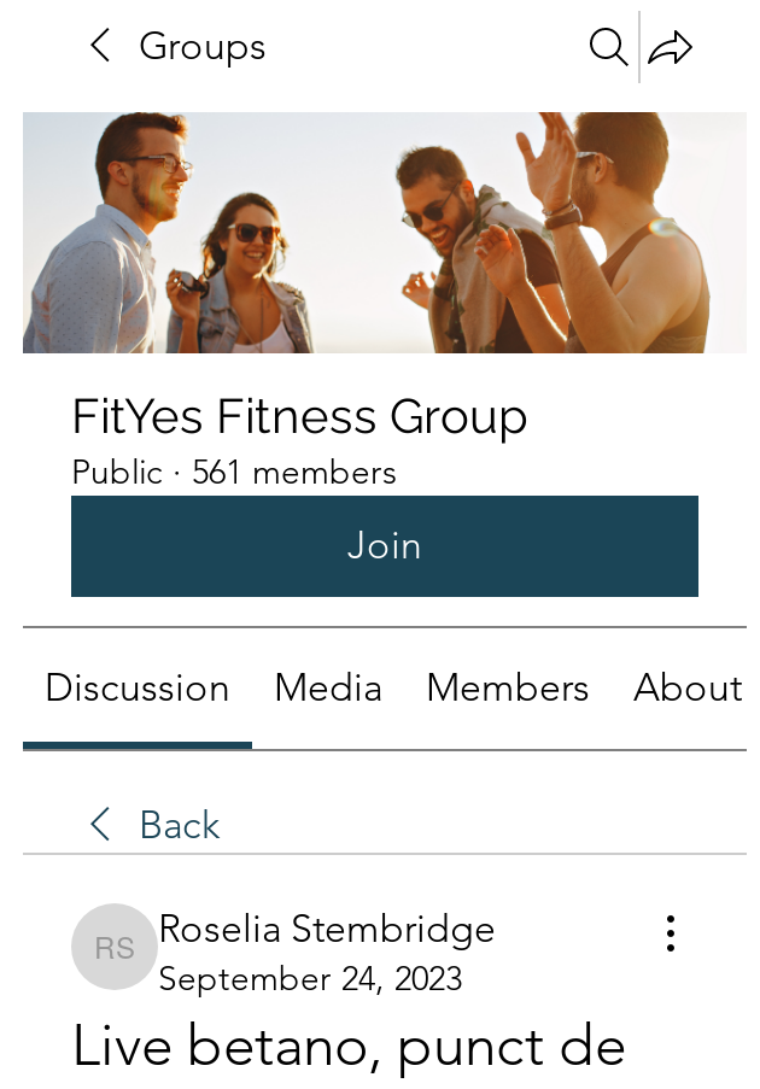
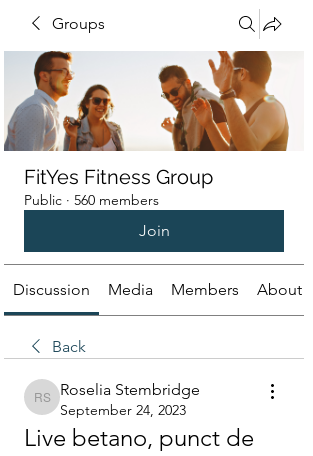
- Public · 561 members
+ Public · 560 members
